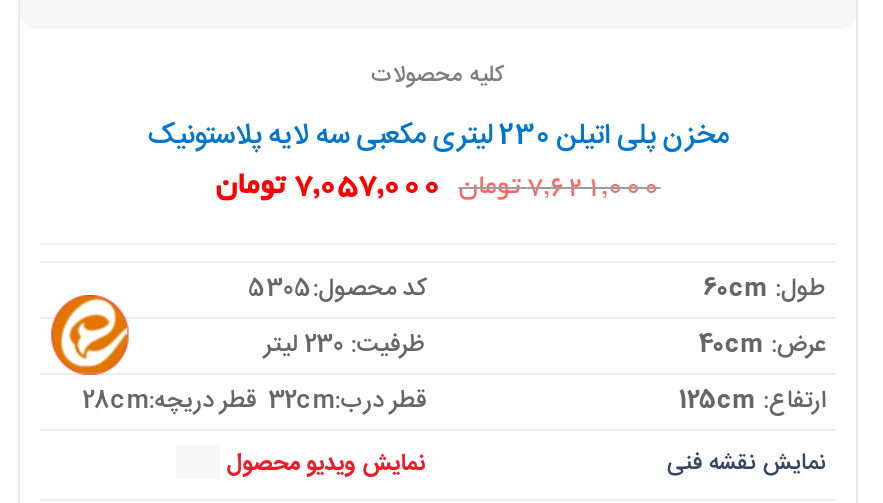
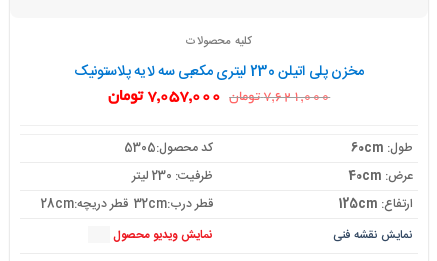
- [image]
